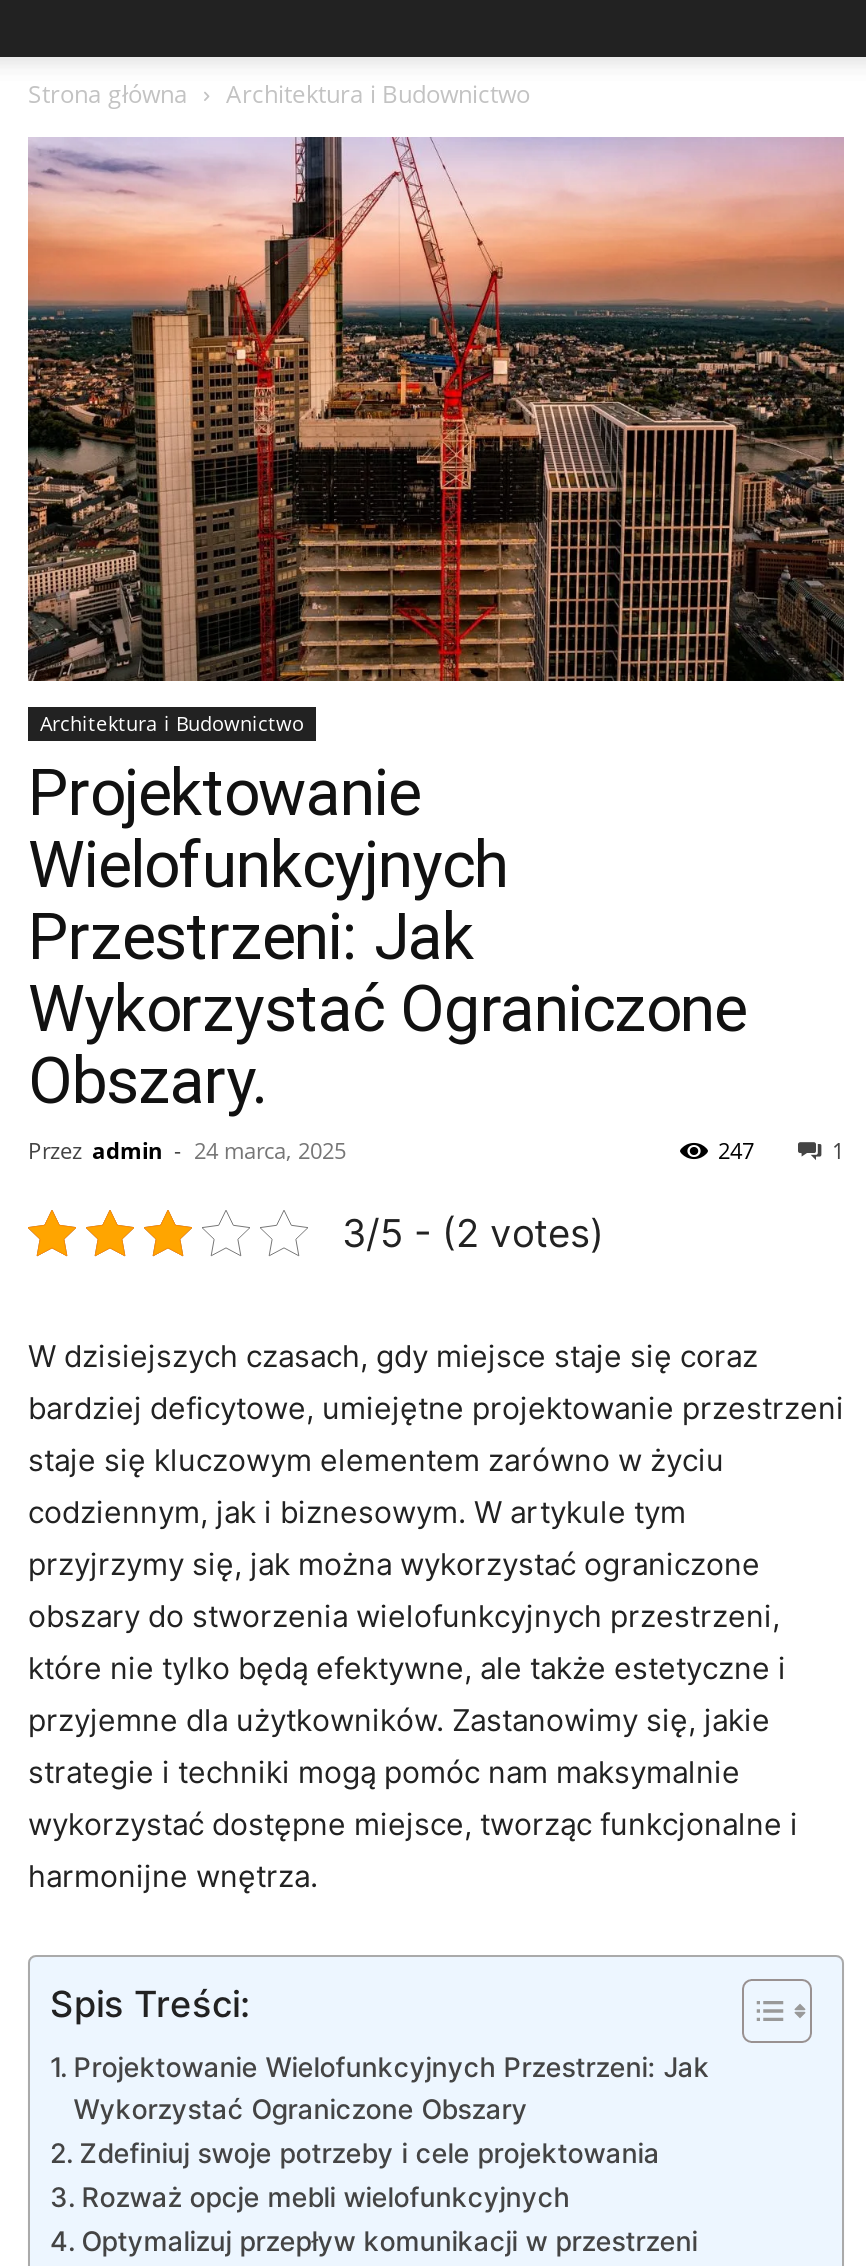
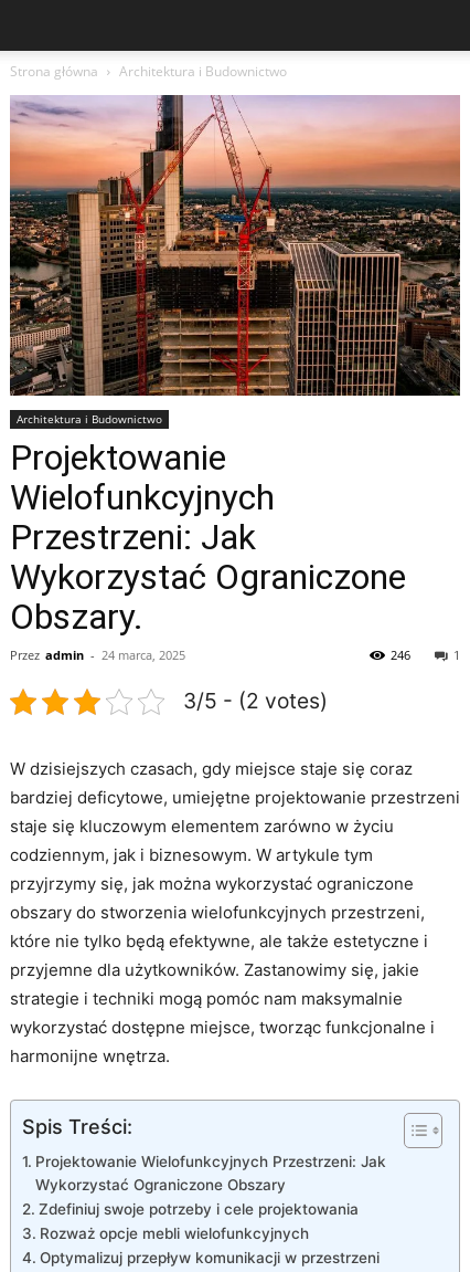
- 247
+ 246
